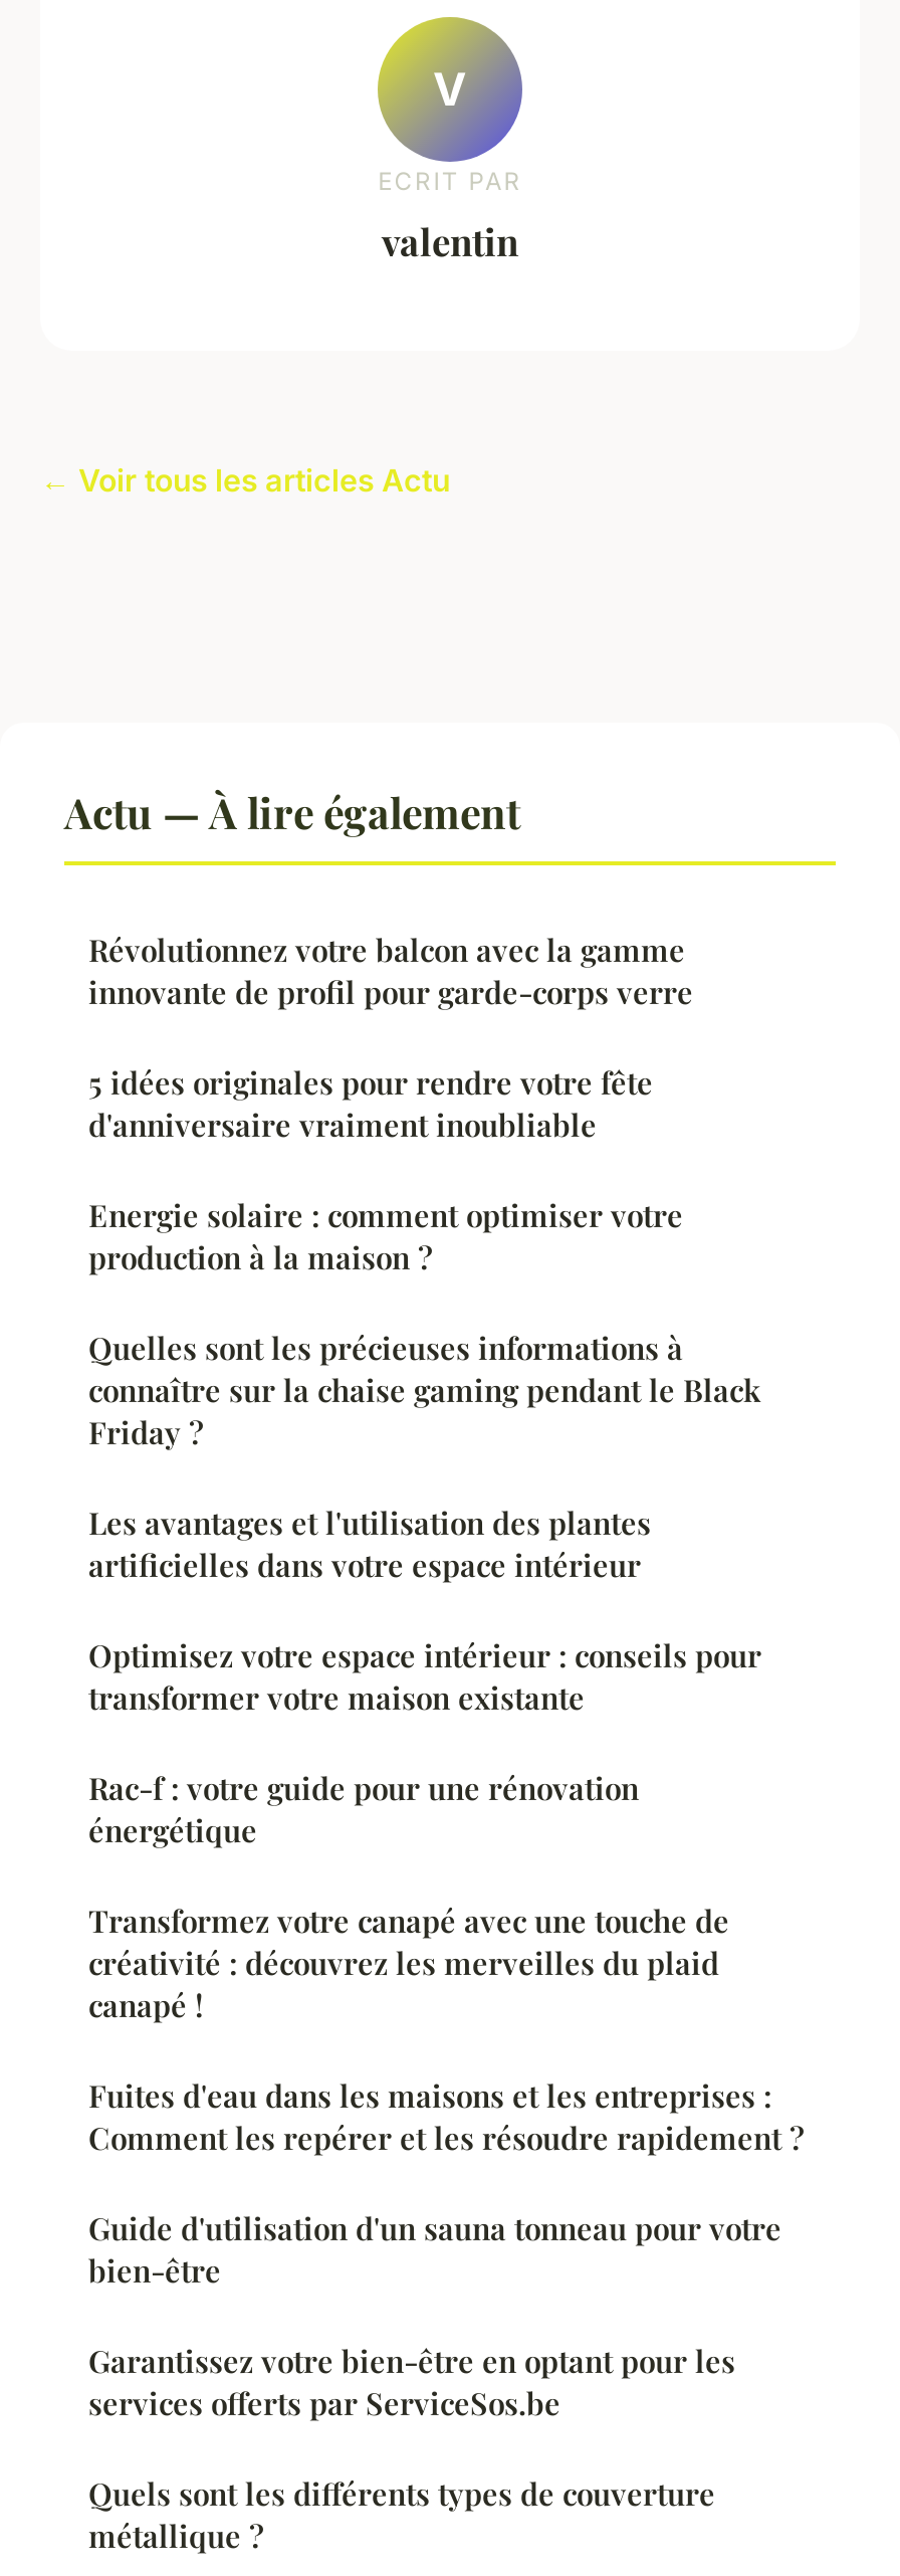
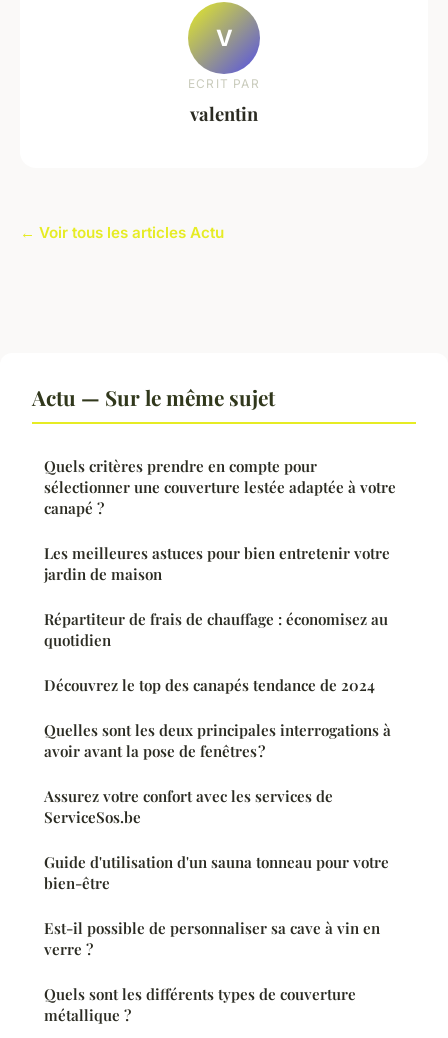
- Actu — À lire également
- Révolutionnez votre balcon avec la gamme
- innovante de profil pour garde-corps verre
- 5 idées originales pour rendre votre fête
- d'anniversaire vraiment inoubliable
- Energie solaire : comment optimiser votre
- production à la maison ?
- Quelles sont les précieuses informations à
- connaître sur la chaise gaming pendant le Black
- Friday ?
- Les avantages et l'utilisation des plantes
- artificielles dans votre espace intérieur
- Optimisez votre espace intérieur : conseils pour
- transformer votre maison existante
- Rac-f : votre guide pour une rénovation
- énergétique
- Transformez votre canapé avec une touche de
- créativité : découvrez les merveilles du plaid
- canapé !
- Fuites d'eau dans les maisons et les entreprises :
- Comment les repérer et les résoudre rapidement ?
+ Actu — Sur le même sujet
+ Quels critères prendre en compte pour
+ sélectionner une couverture lestée adaptée à votre
+ canapé ?
+ Les meilleures astuces pour bien entretenir votre
+ jardin de maison
+ Répartiteur de frais de chauffage : économisez au
+ quotidien
+ Découvrez le top des canapés tendance de 2024
+ Quelles sont les deux principales interrogations à
+ avoir avant la pose de fenêtres ?
+ Assurez votre confort avec les services de
+ ServiceSos.be

- Garantissez votre bien-être en optant pour les
- services offerts par ServiceSos.be
+ Est-il possible de personnaliser sa cave à vin en
+ verre ?
